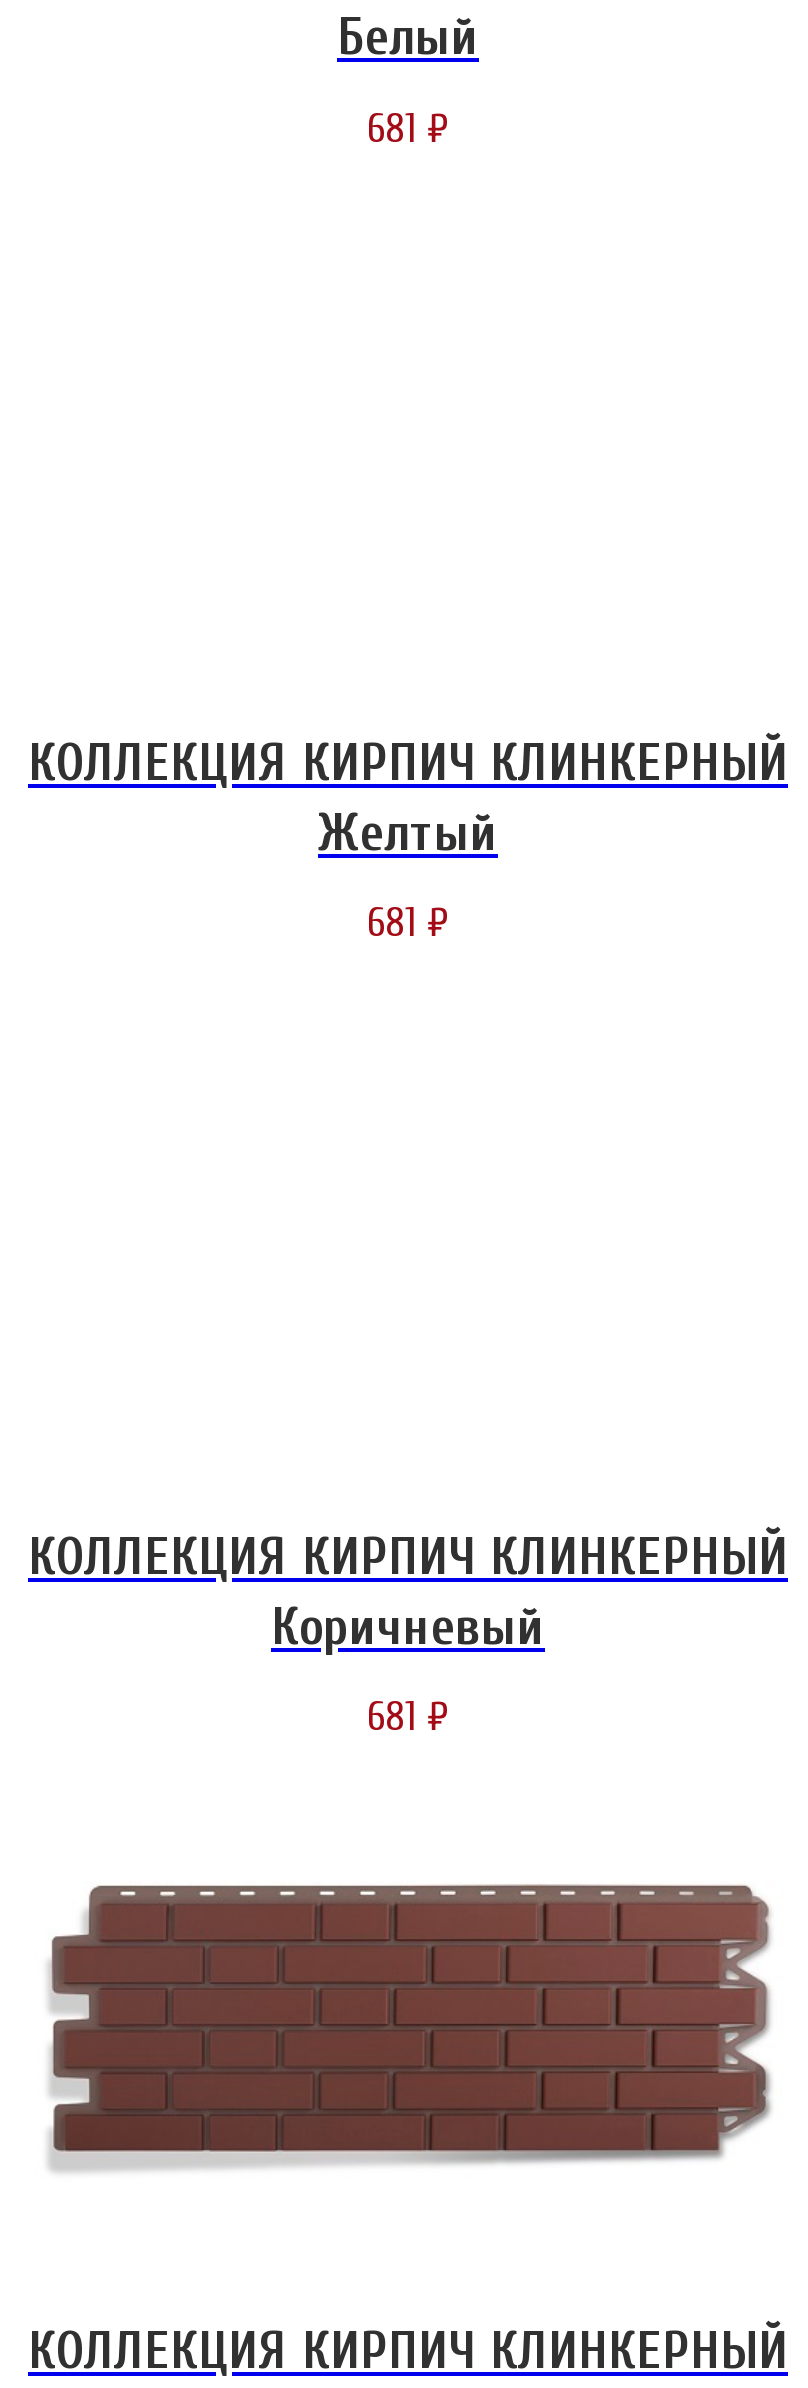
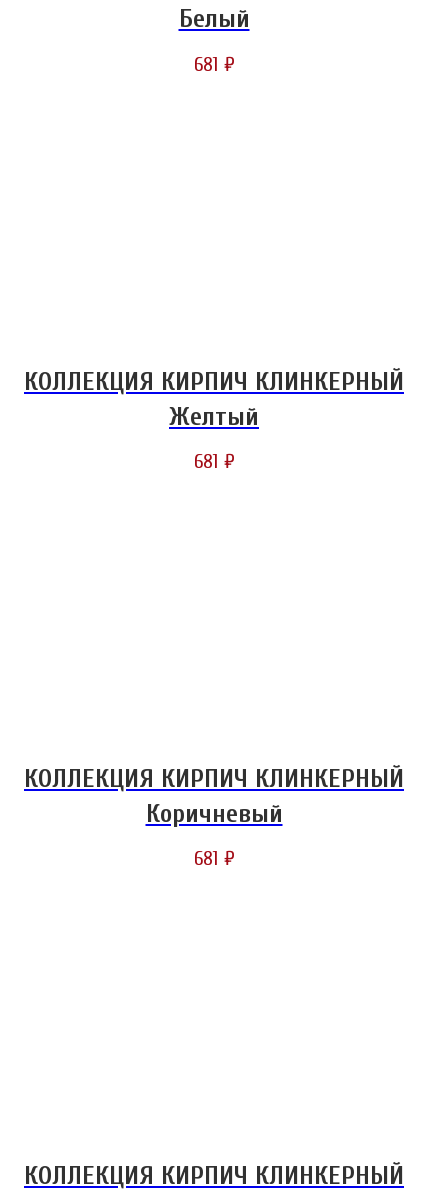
- [image]
